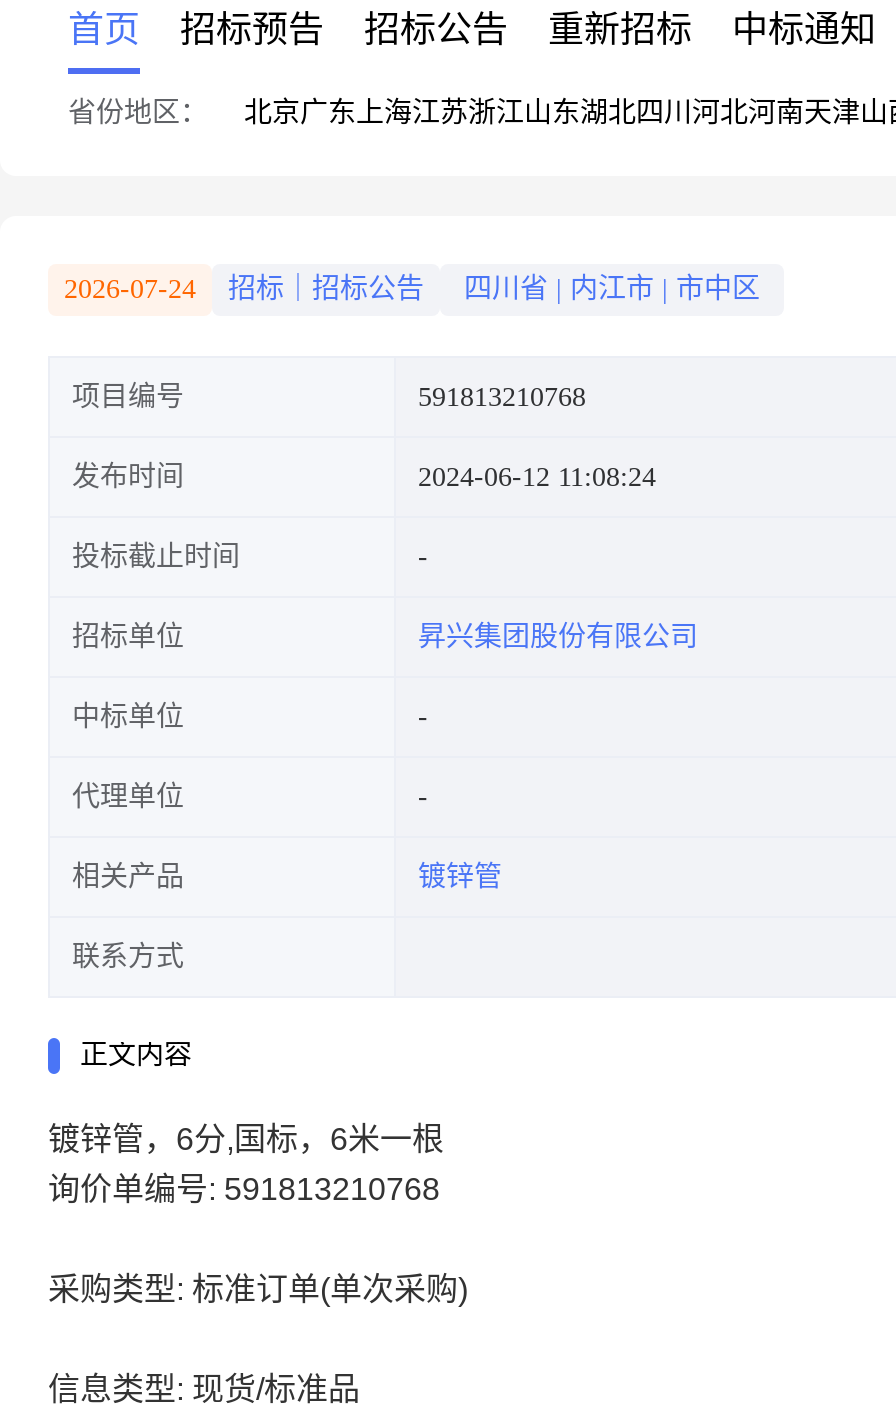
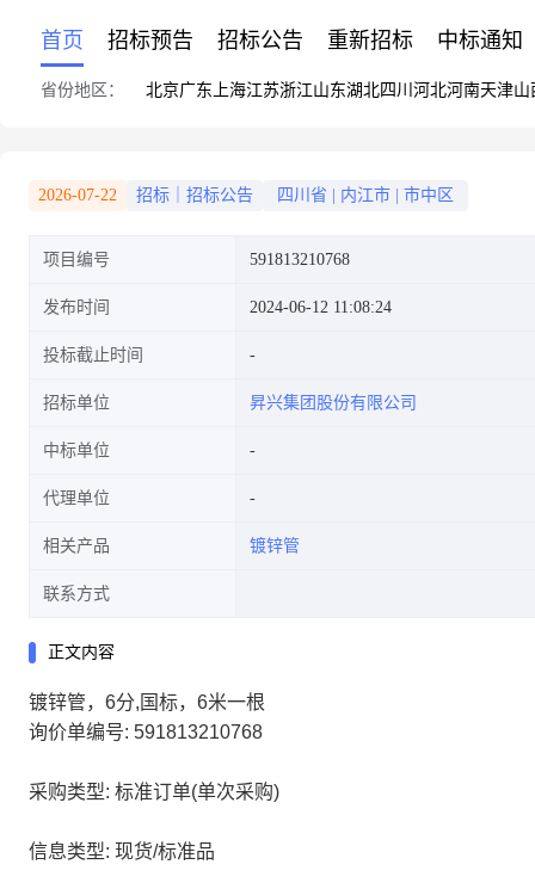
- 2026-07-24
+ 2026-07-22
